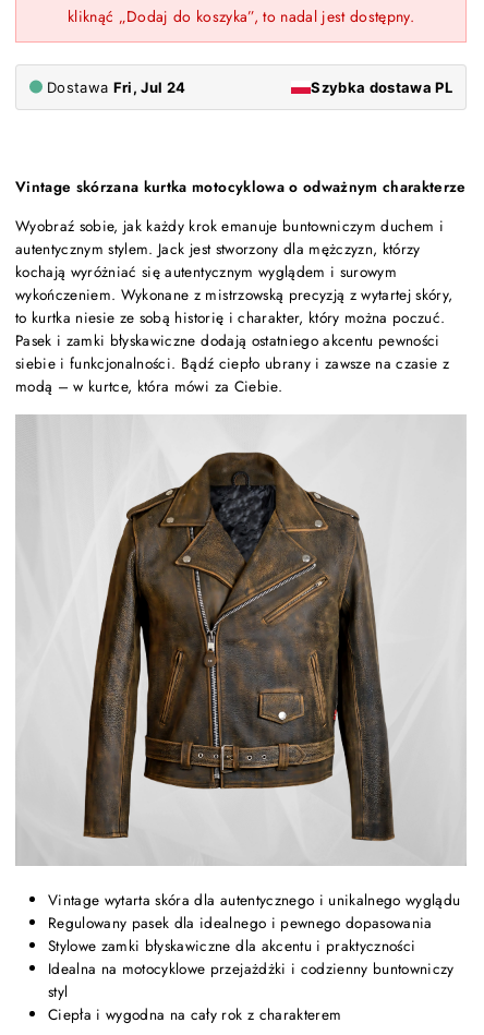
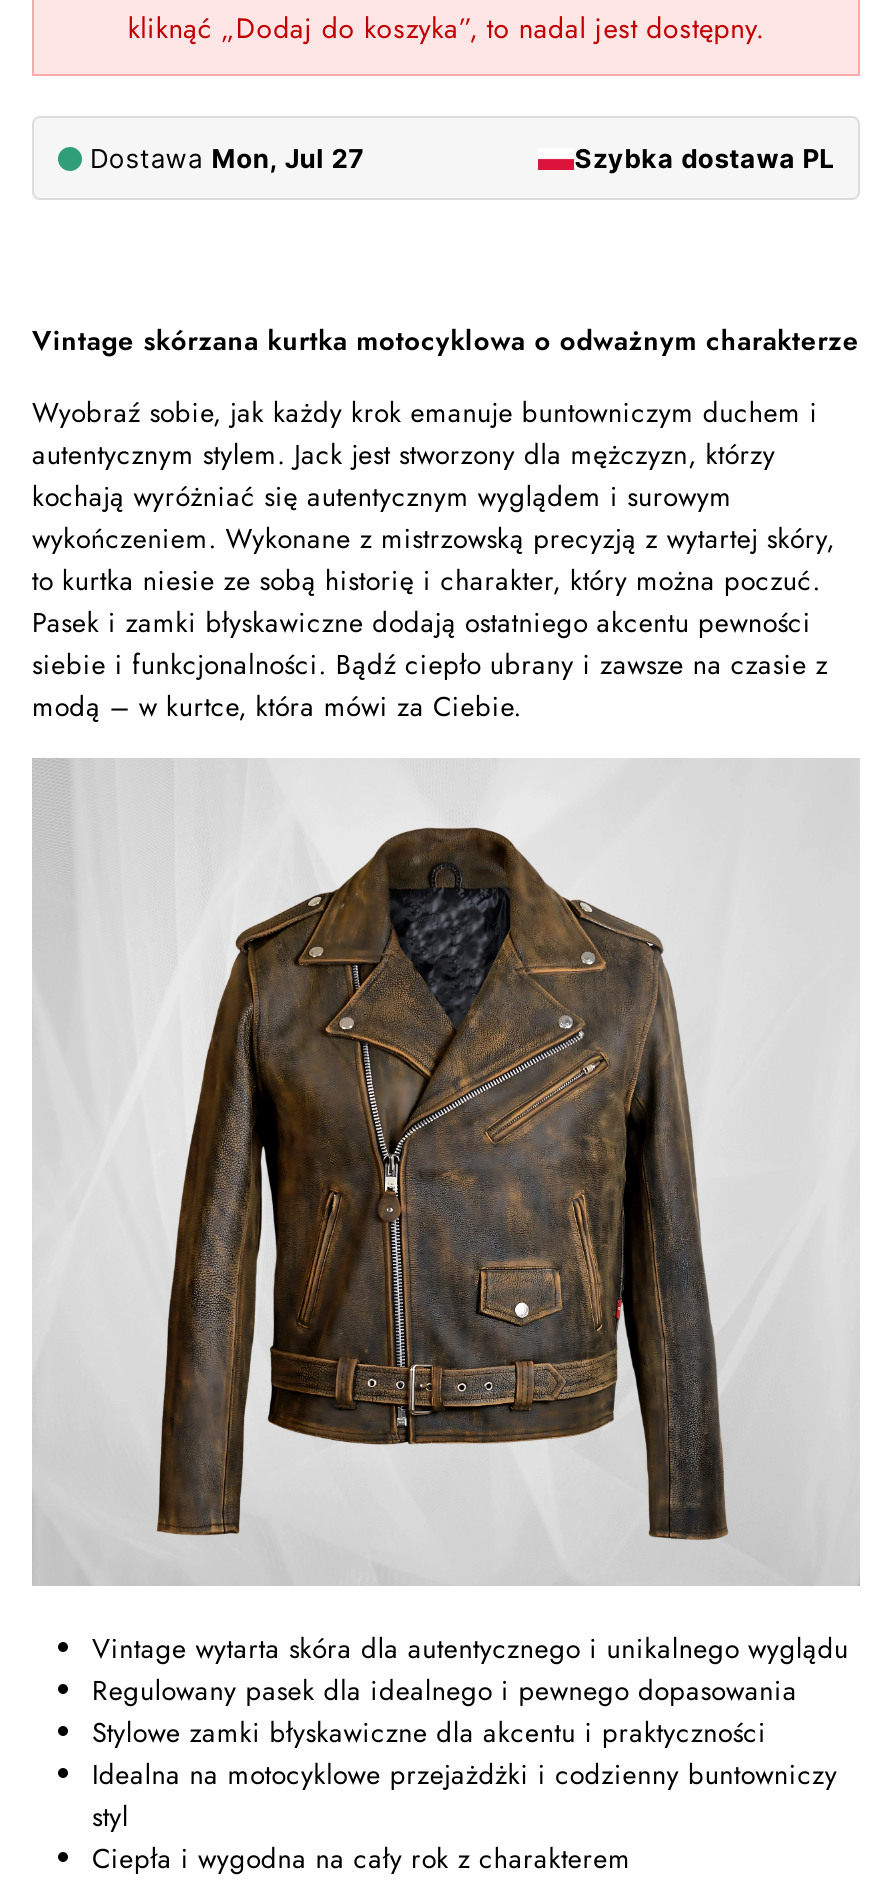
- Dostawa Fri, Jul 24
+ Dostawa Mon, Jul 27
